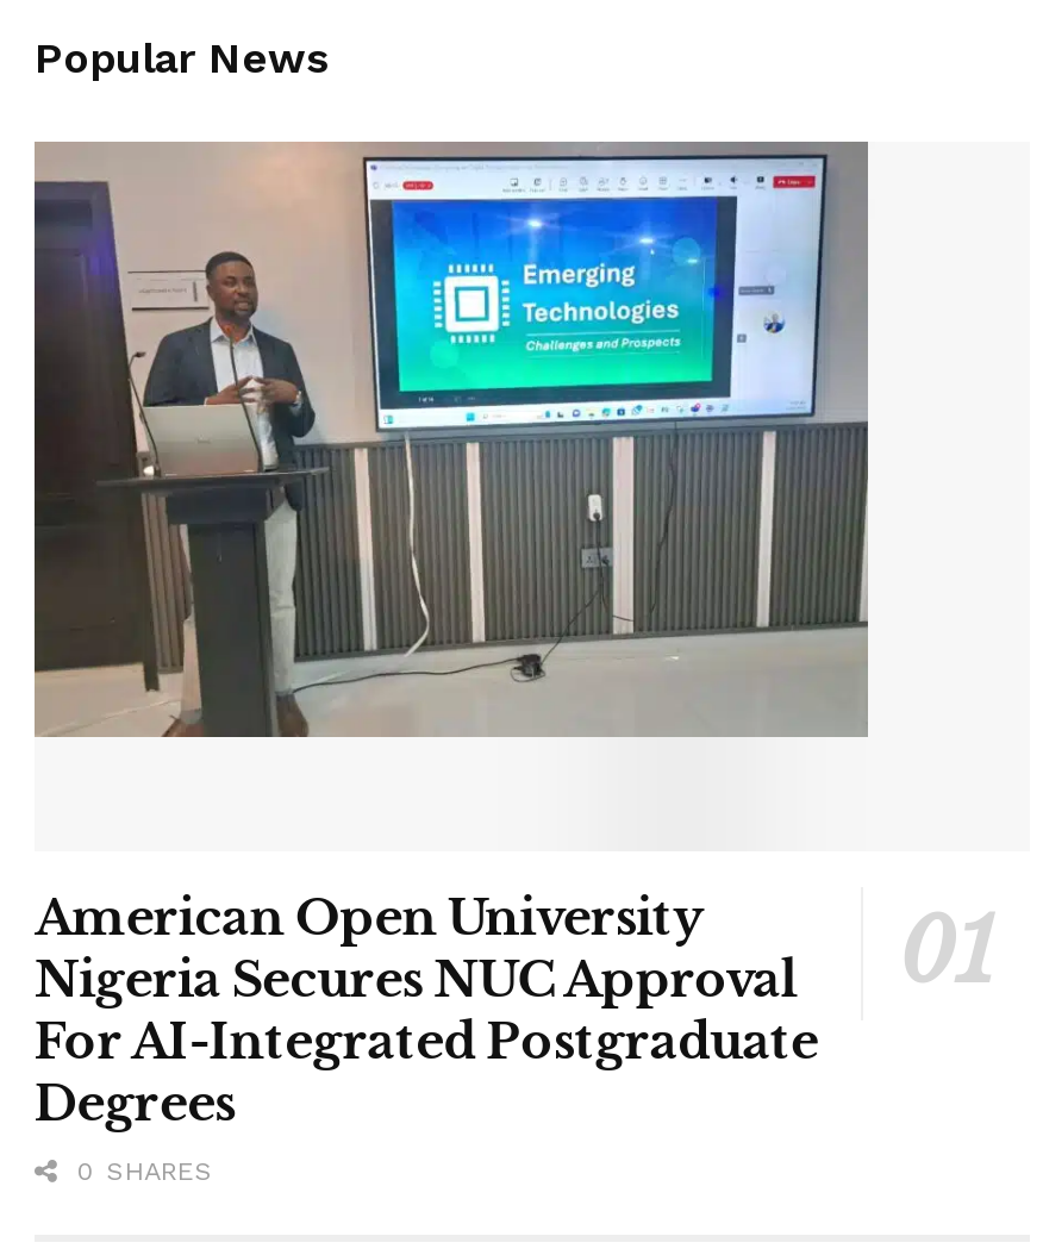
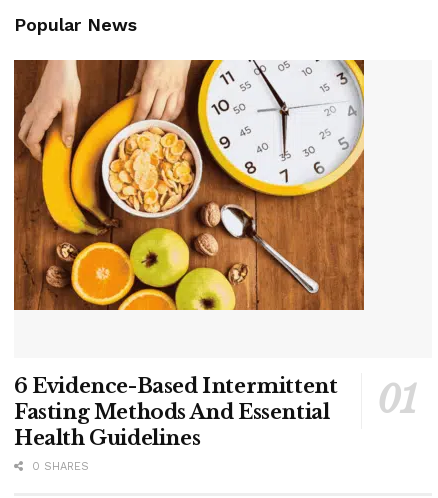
- [image]
+ [image]

- American Open University
- Nigeria Secures NUC Approval
- For AI-Integrated Postgraduate
- Degrees
+ 6 Evidence-Based Intermittent
+ Fasting Methods And Essential
+ Health Guidelines
